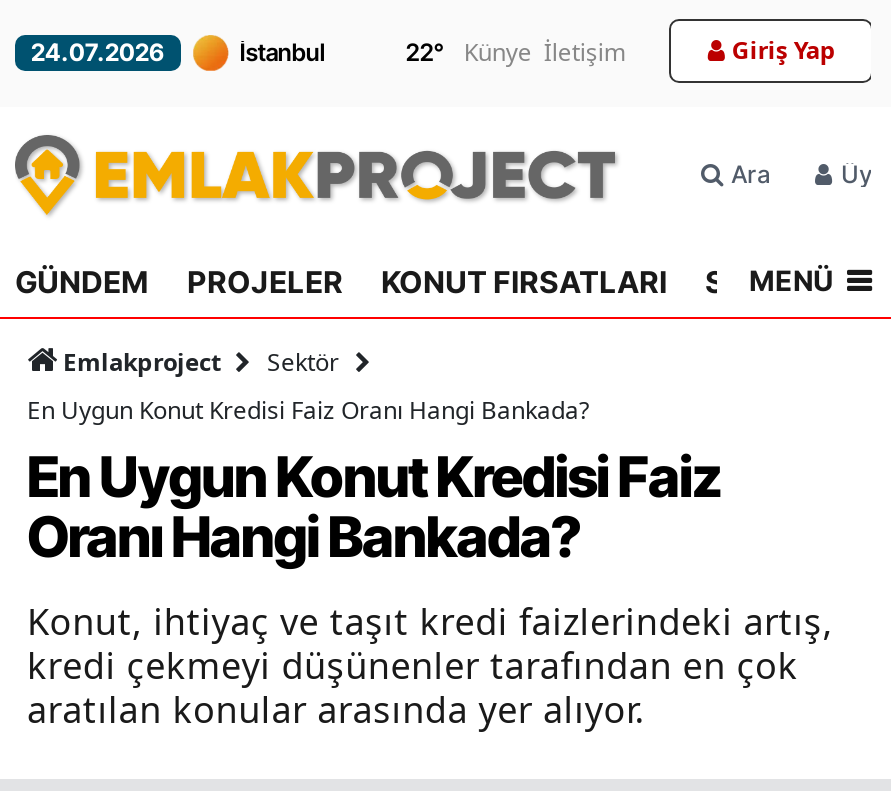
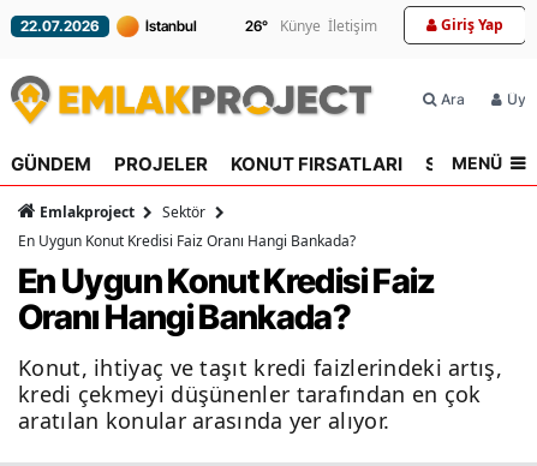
- 24.07.2026
+ 22.07.2026

- 22° Künye İletişim
+ 26° Künye İletişim
